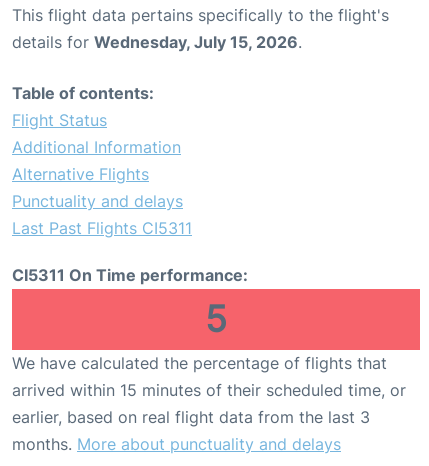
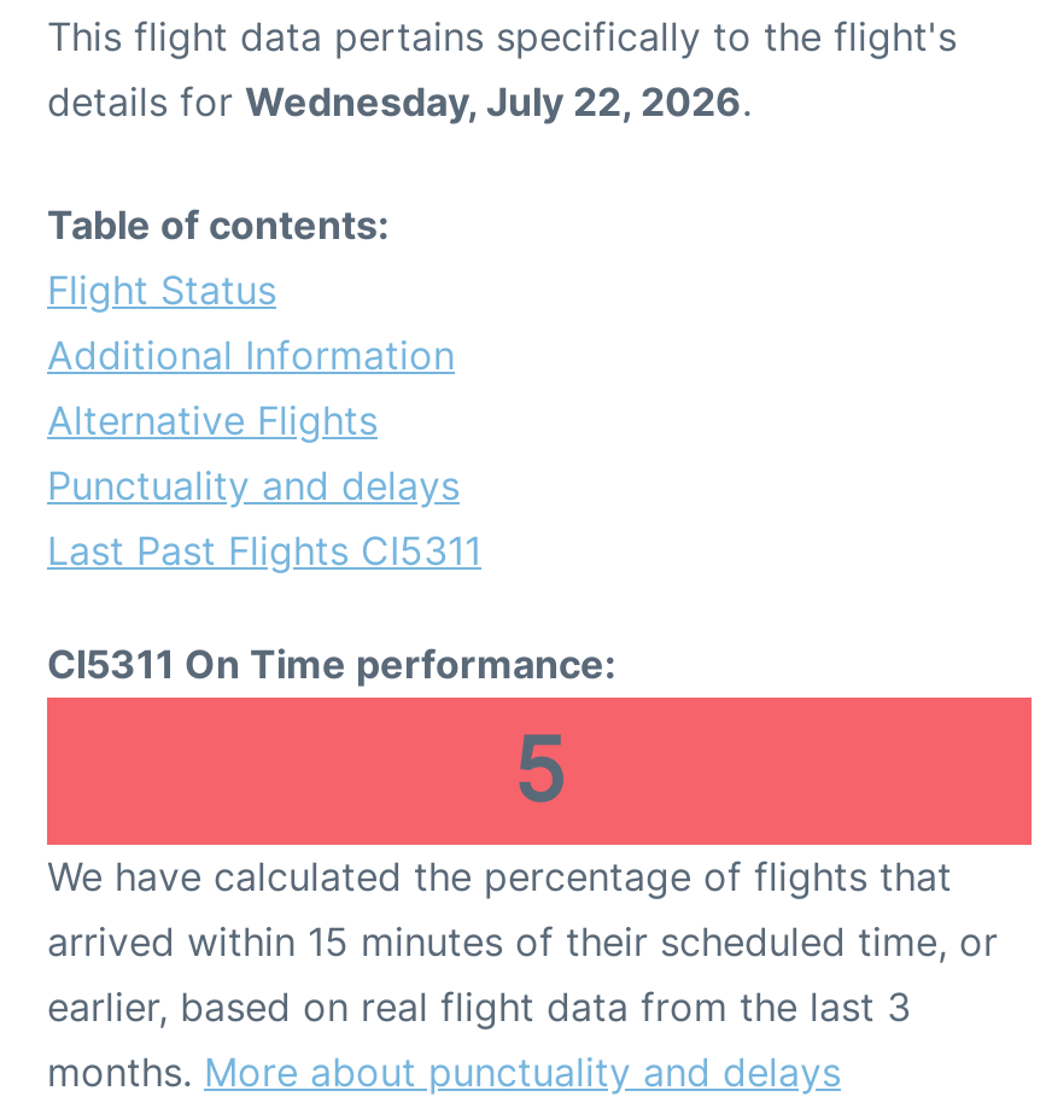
- details for Wednesday, July 15, 2026.
+ details for Wednesday, July 22, 2026.
